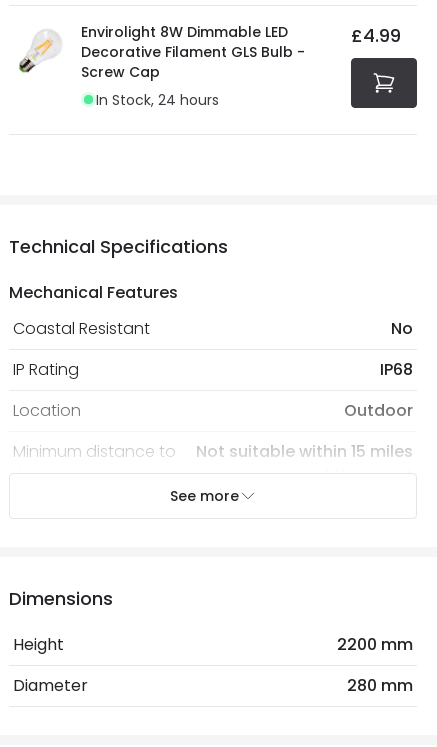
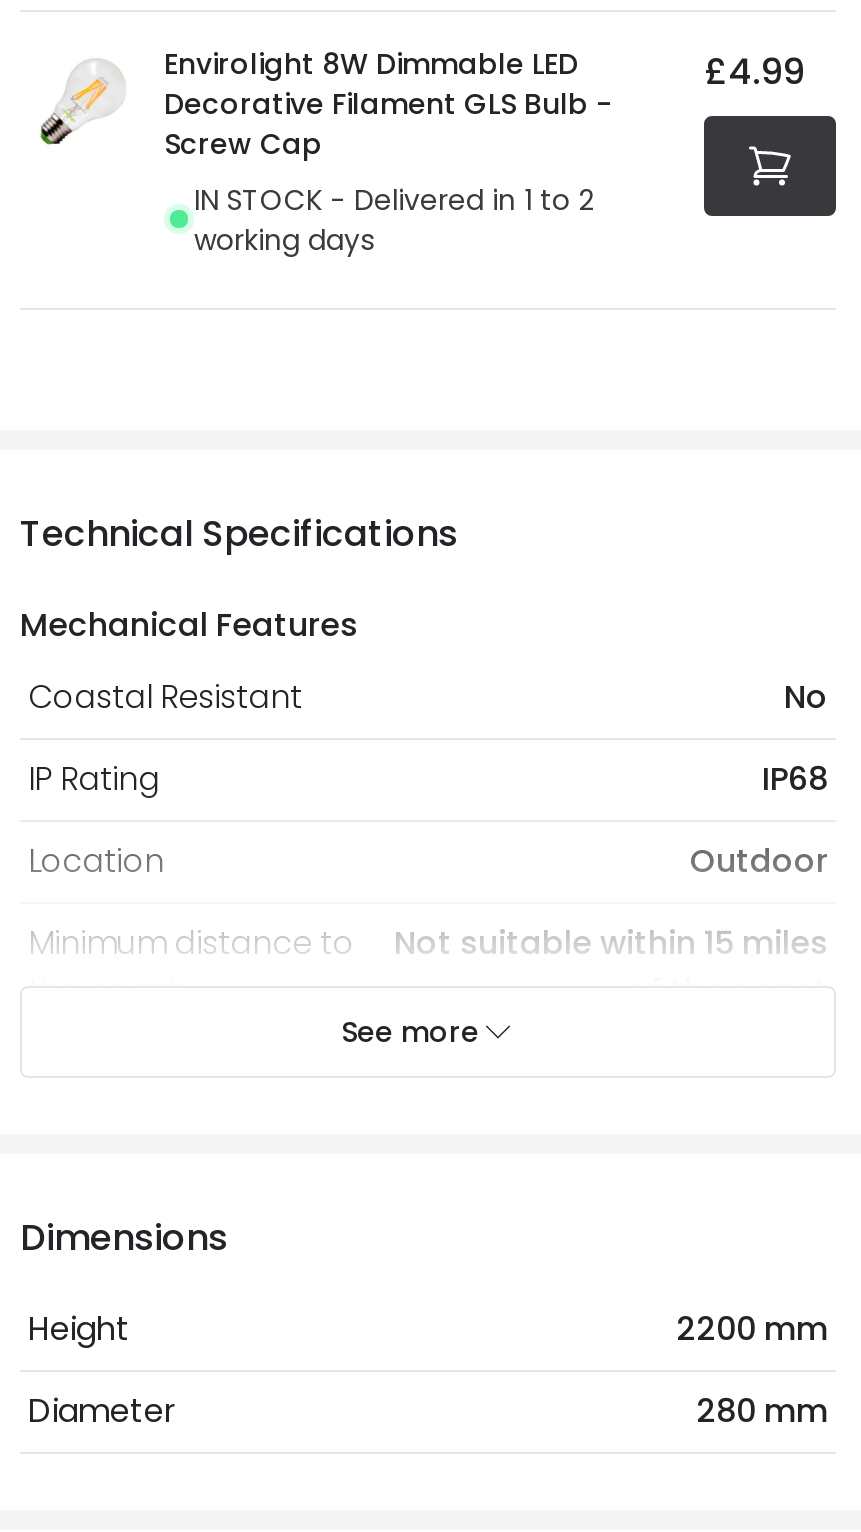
- In Stock, 24 hours
+ IN STOCK - Delivered in 1 to 2
+ working days
